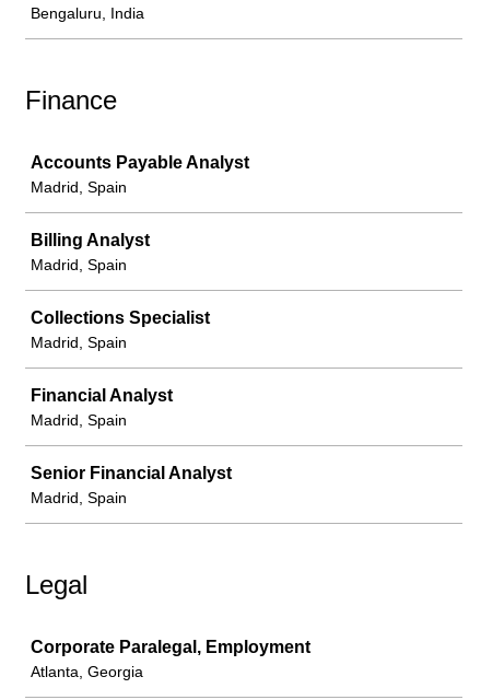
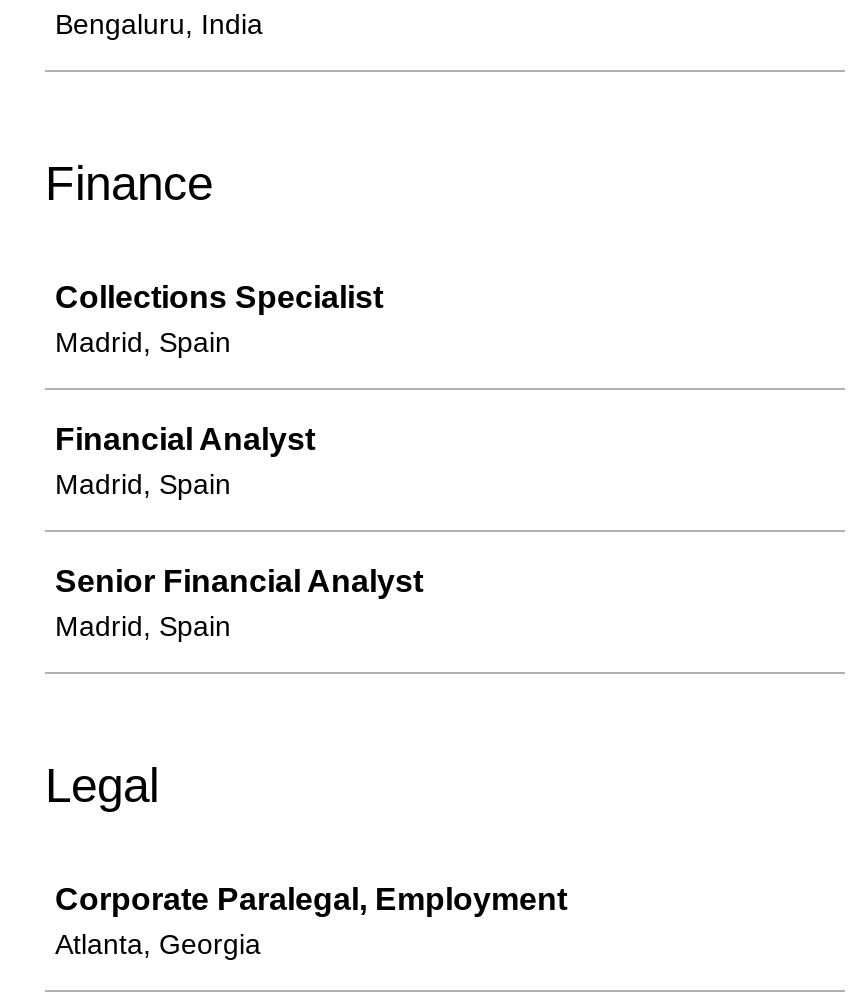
- Accounts Payable Analyst
- Madrid, Spain
- Billing Analyst
- Madrid, Spain
